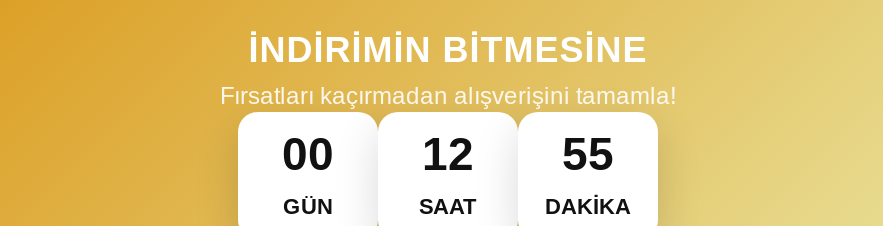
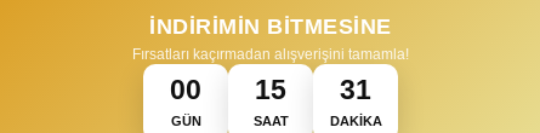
- 12
+ 15

- 55
+ 31
